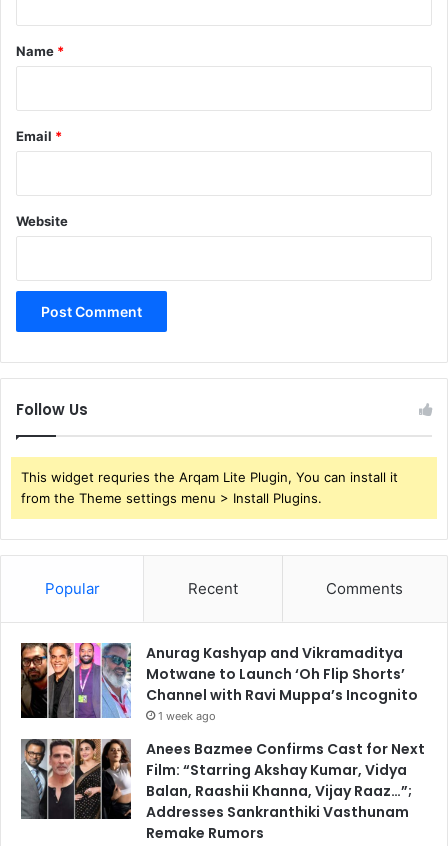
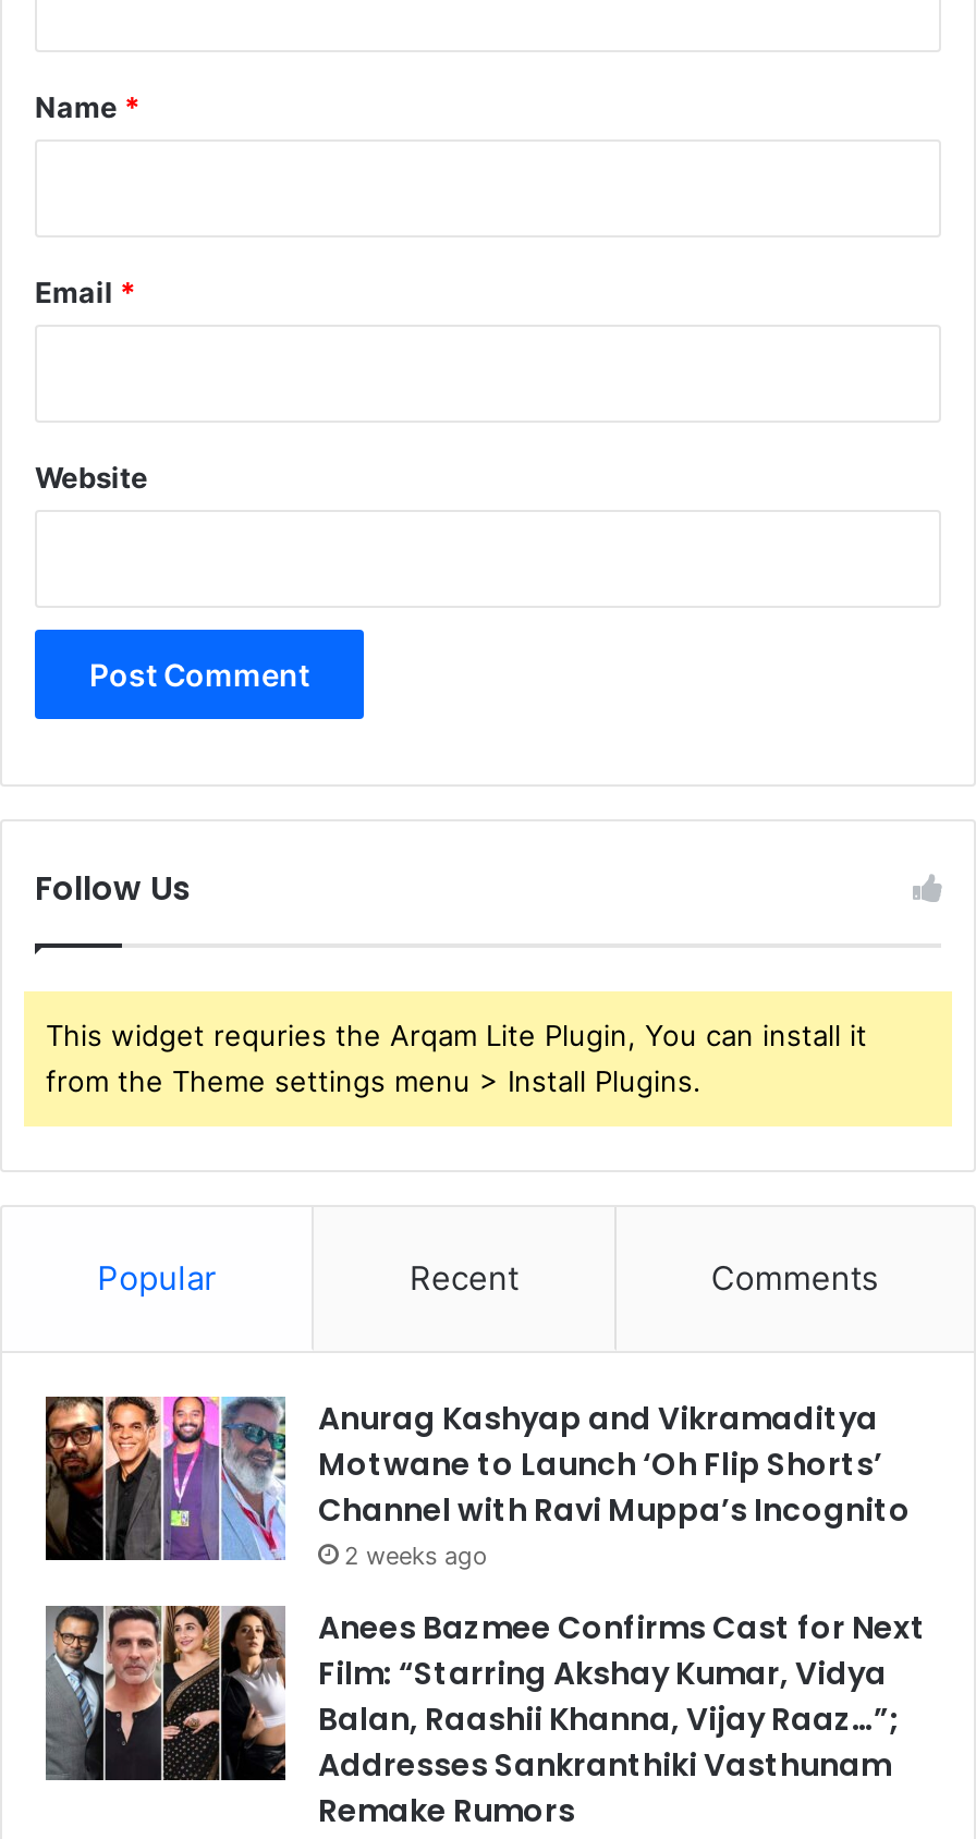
- 1 week ago
+ 2 weeks ago
